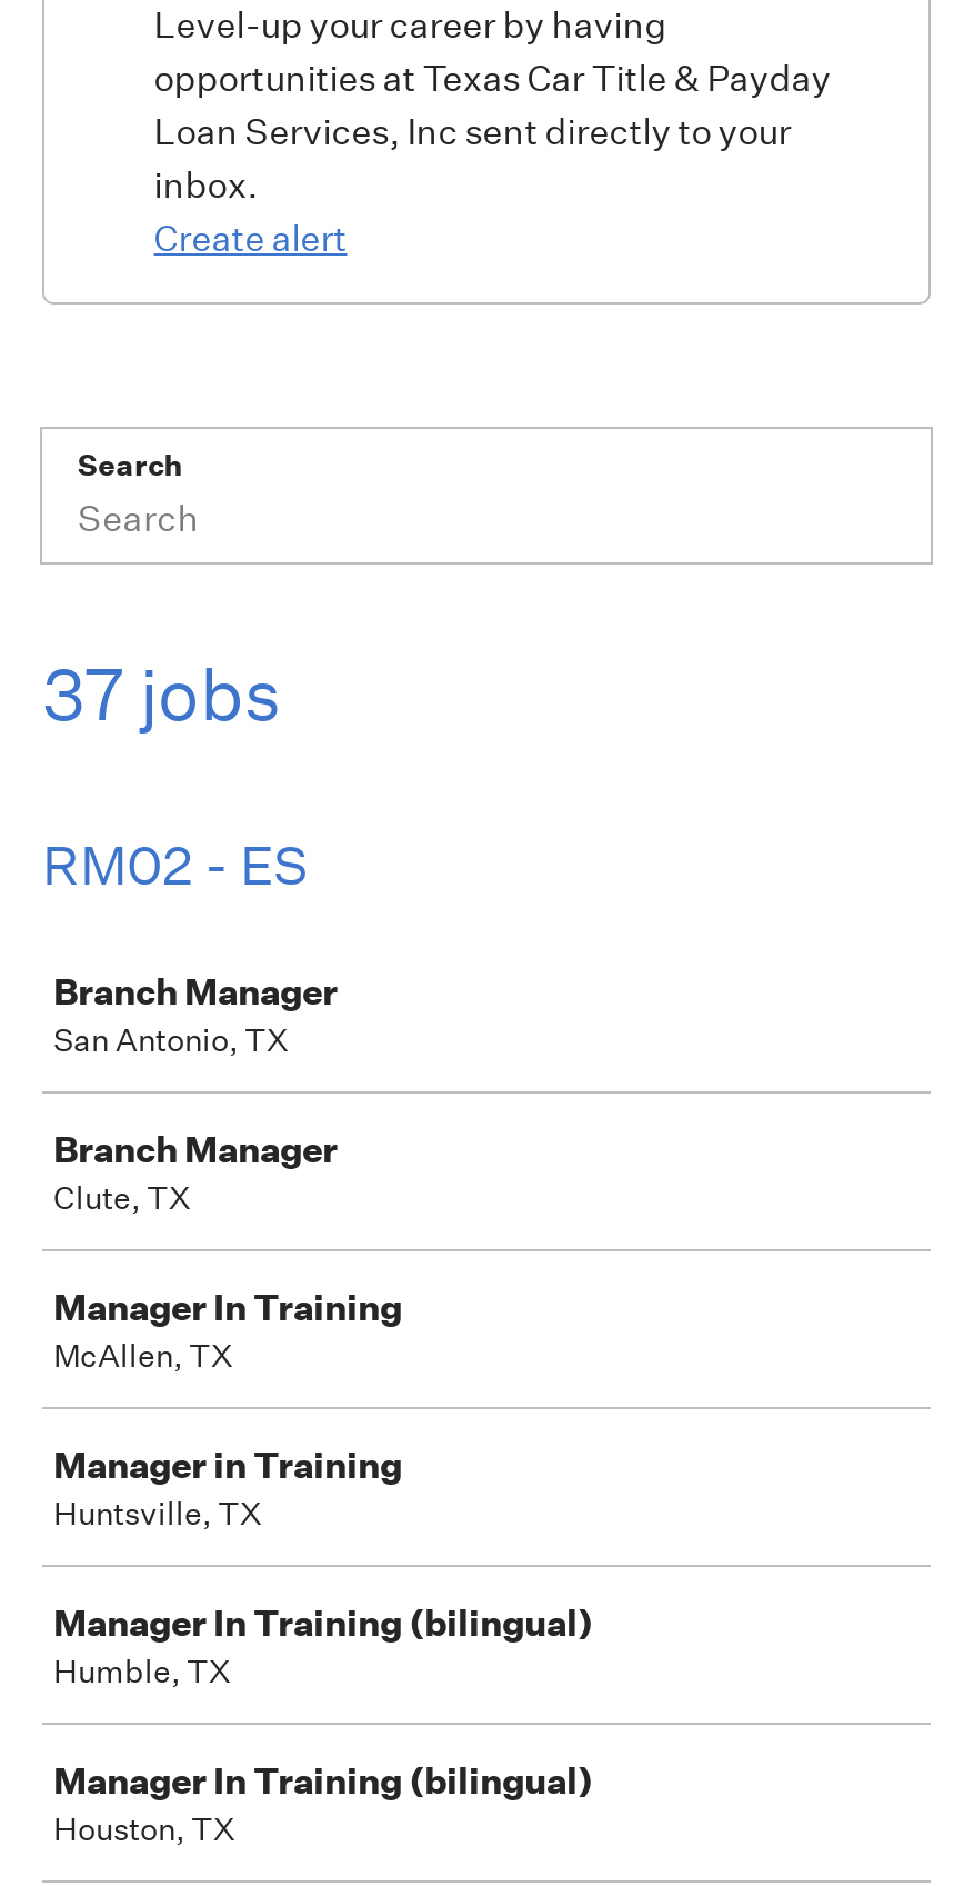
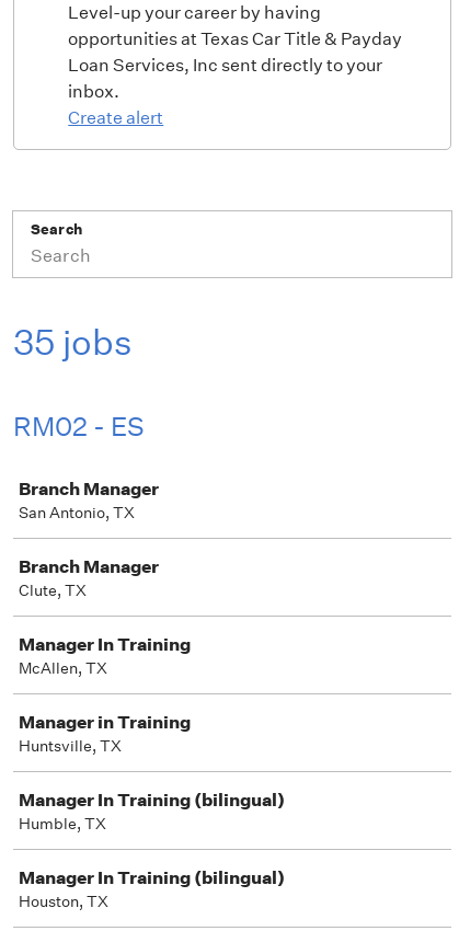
- 37 jobs
+ 35 jobs
